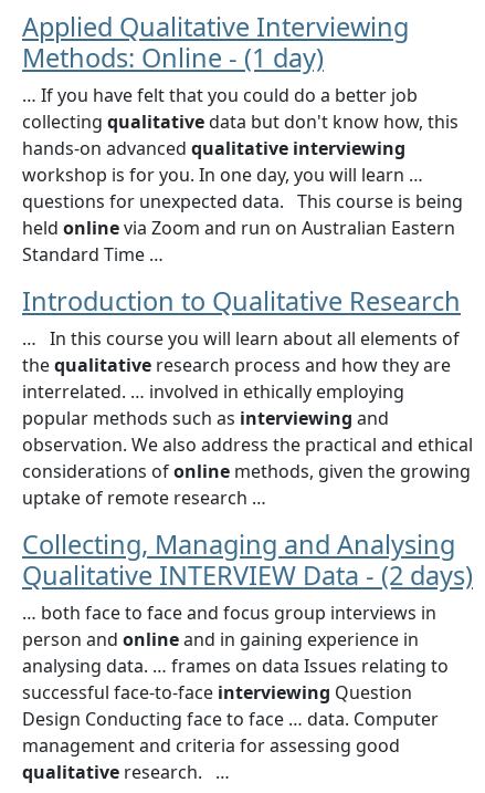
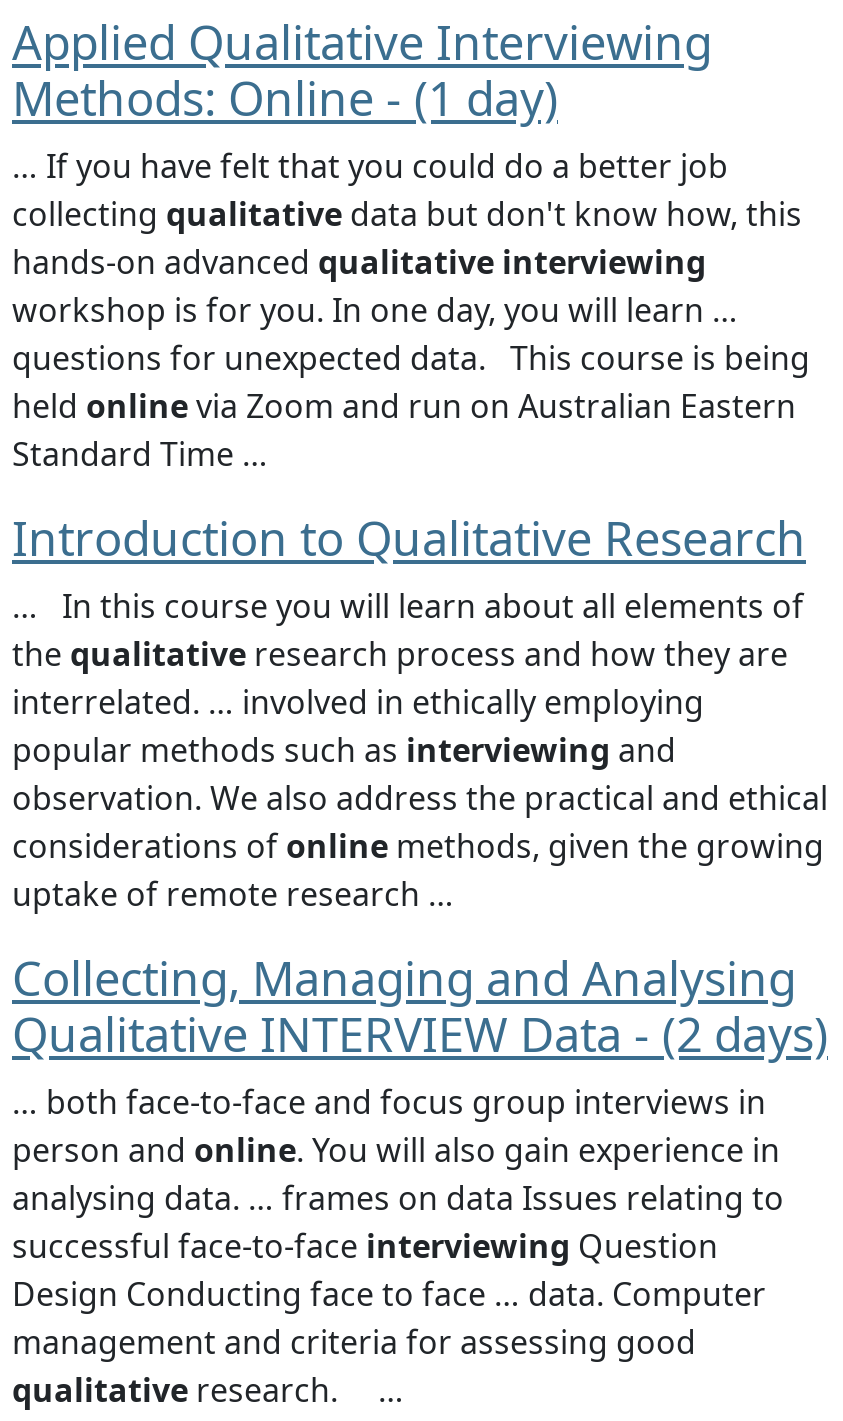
- … both face to face and focus group interviews in
- person and online and in gaining experience in
+ … both face-to-face and focus group interviews in
+ person and online. You will also gain experience in
